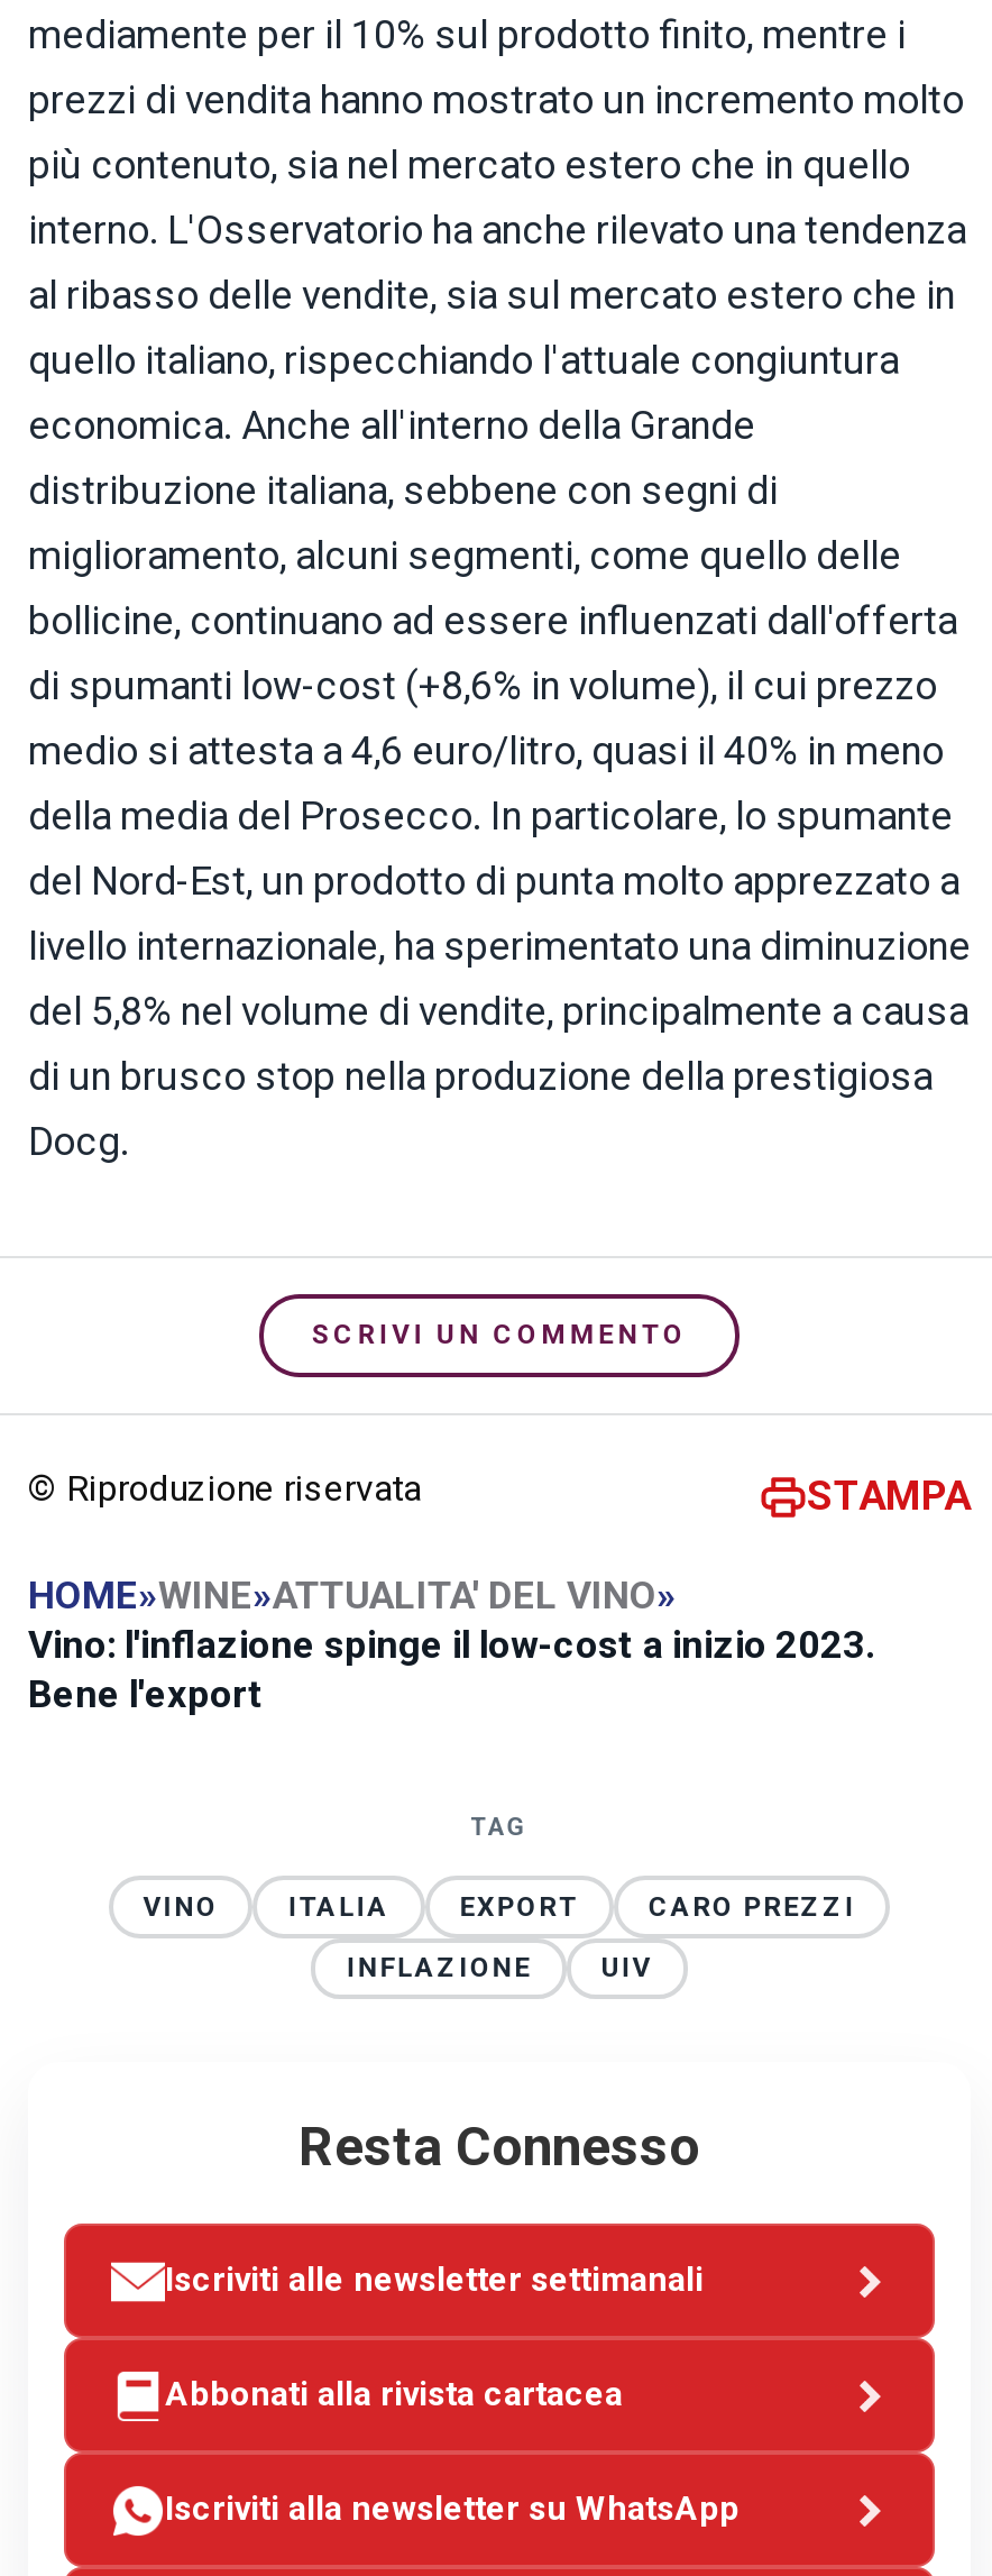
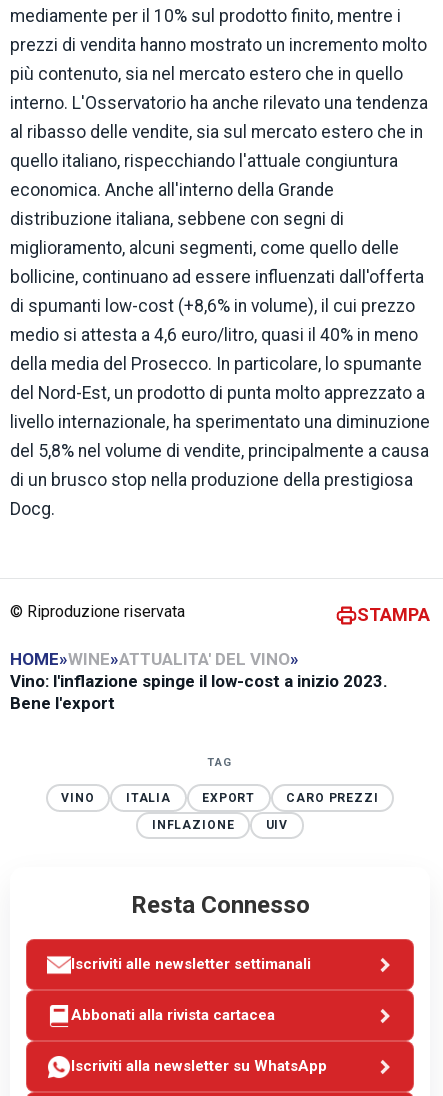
- SCRIVI UN COMMENTO
